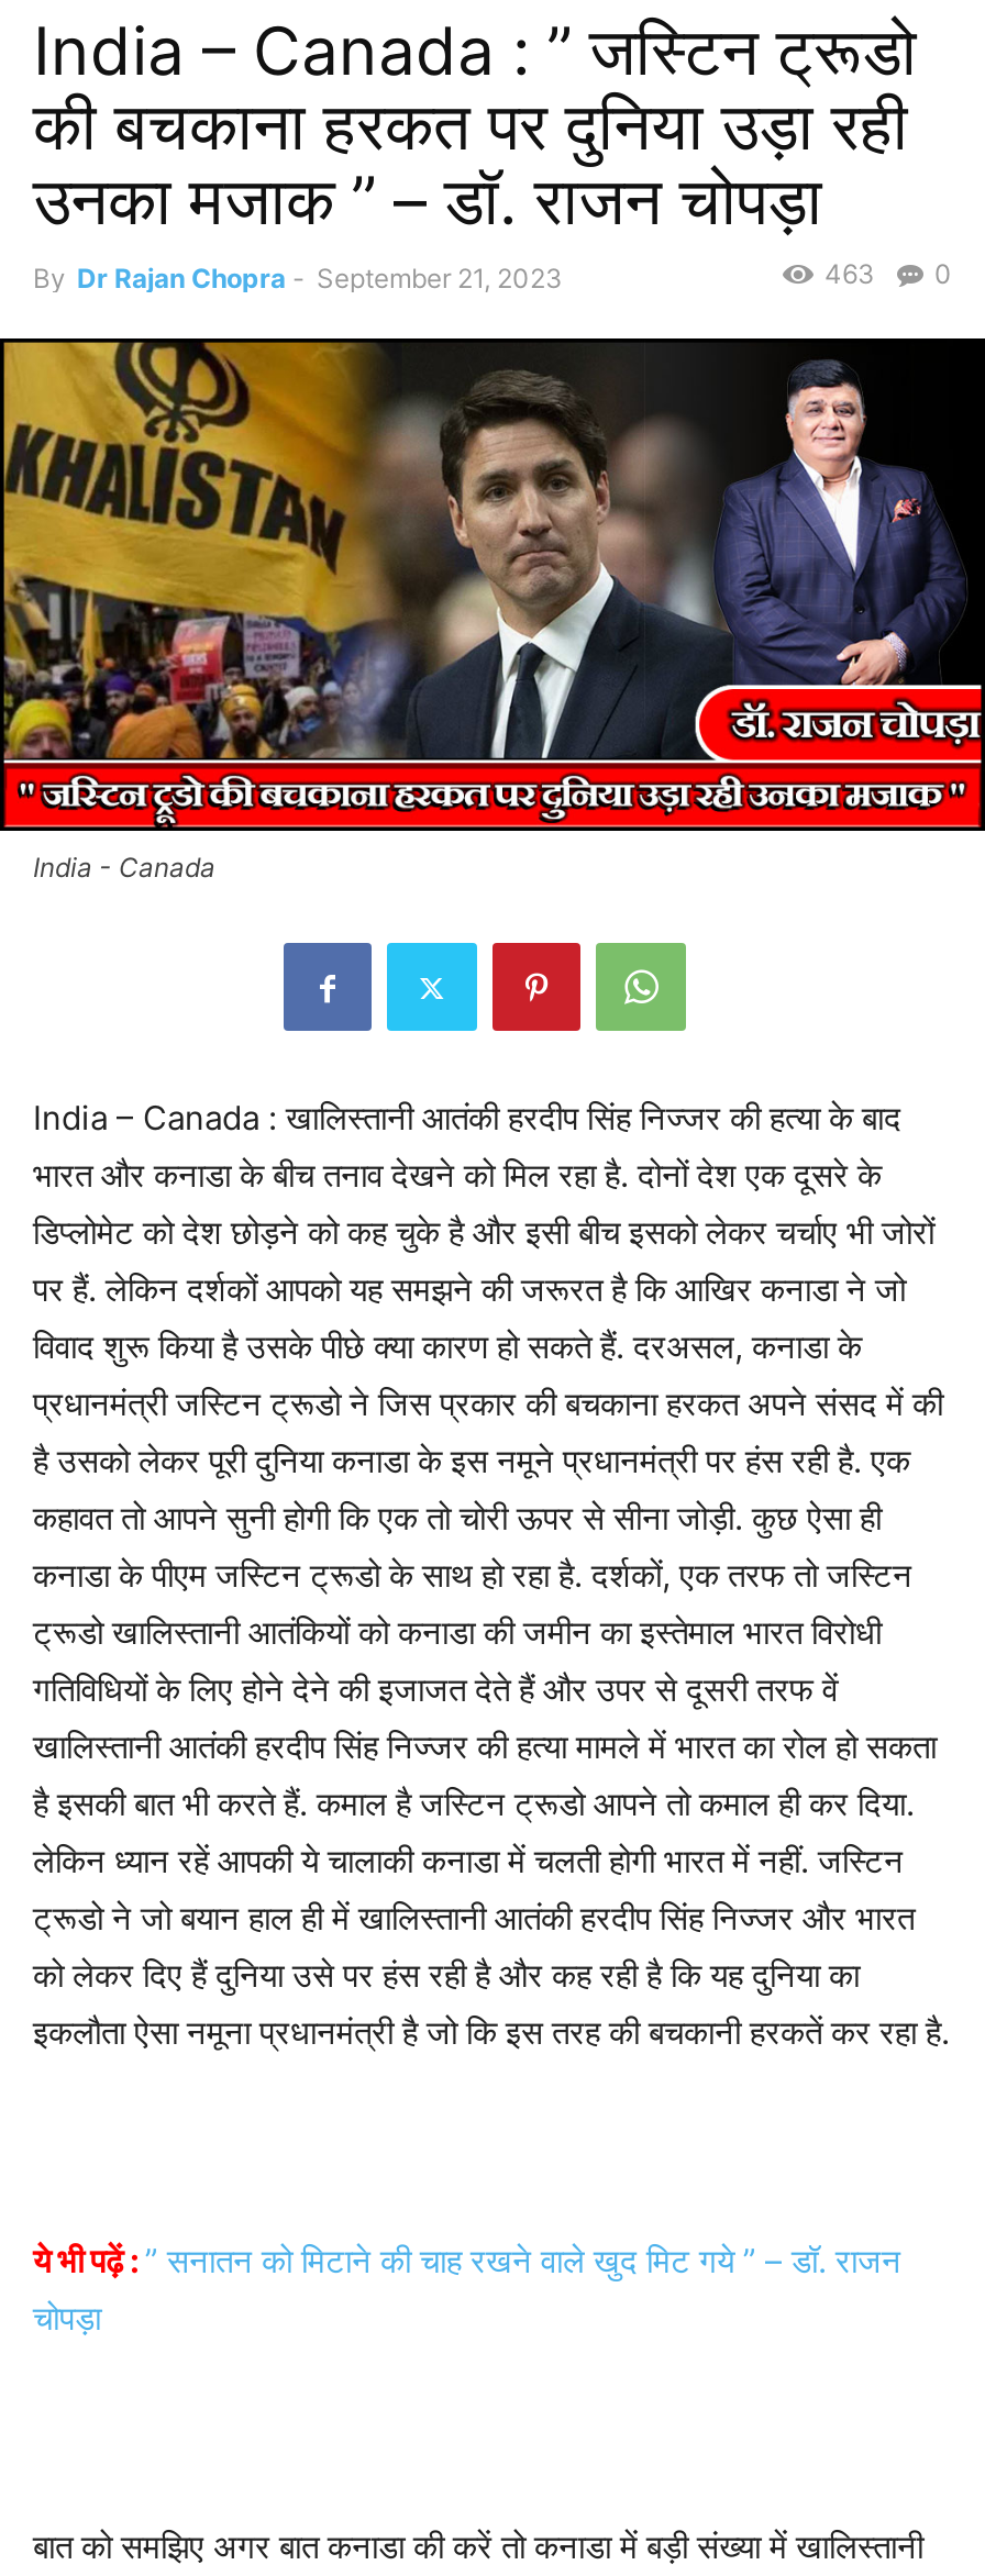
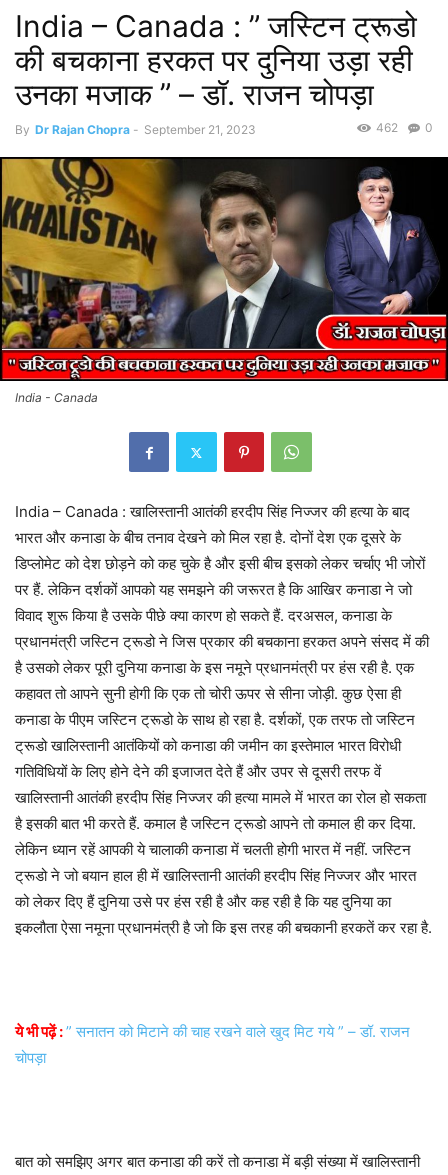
- 463 0
+ 462 0
